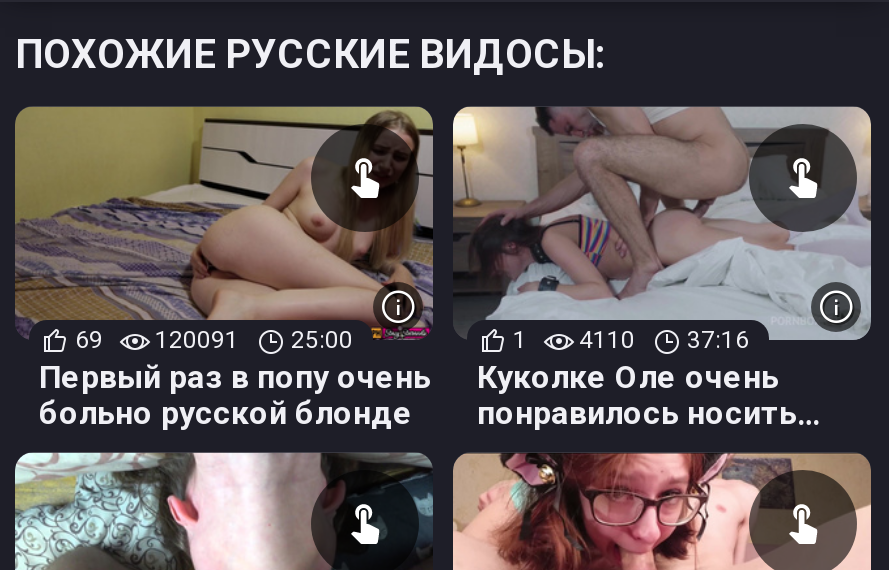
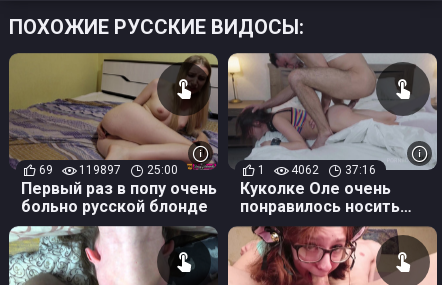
- 69 120091 25:00
+ 69 119897 25:00

- 1 4110 37:16
+ 1 4062 37:16
